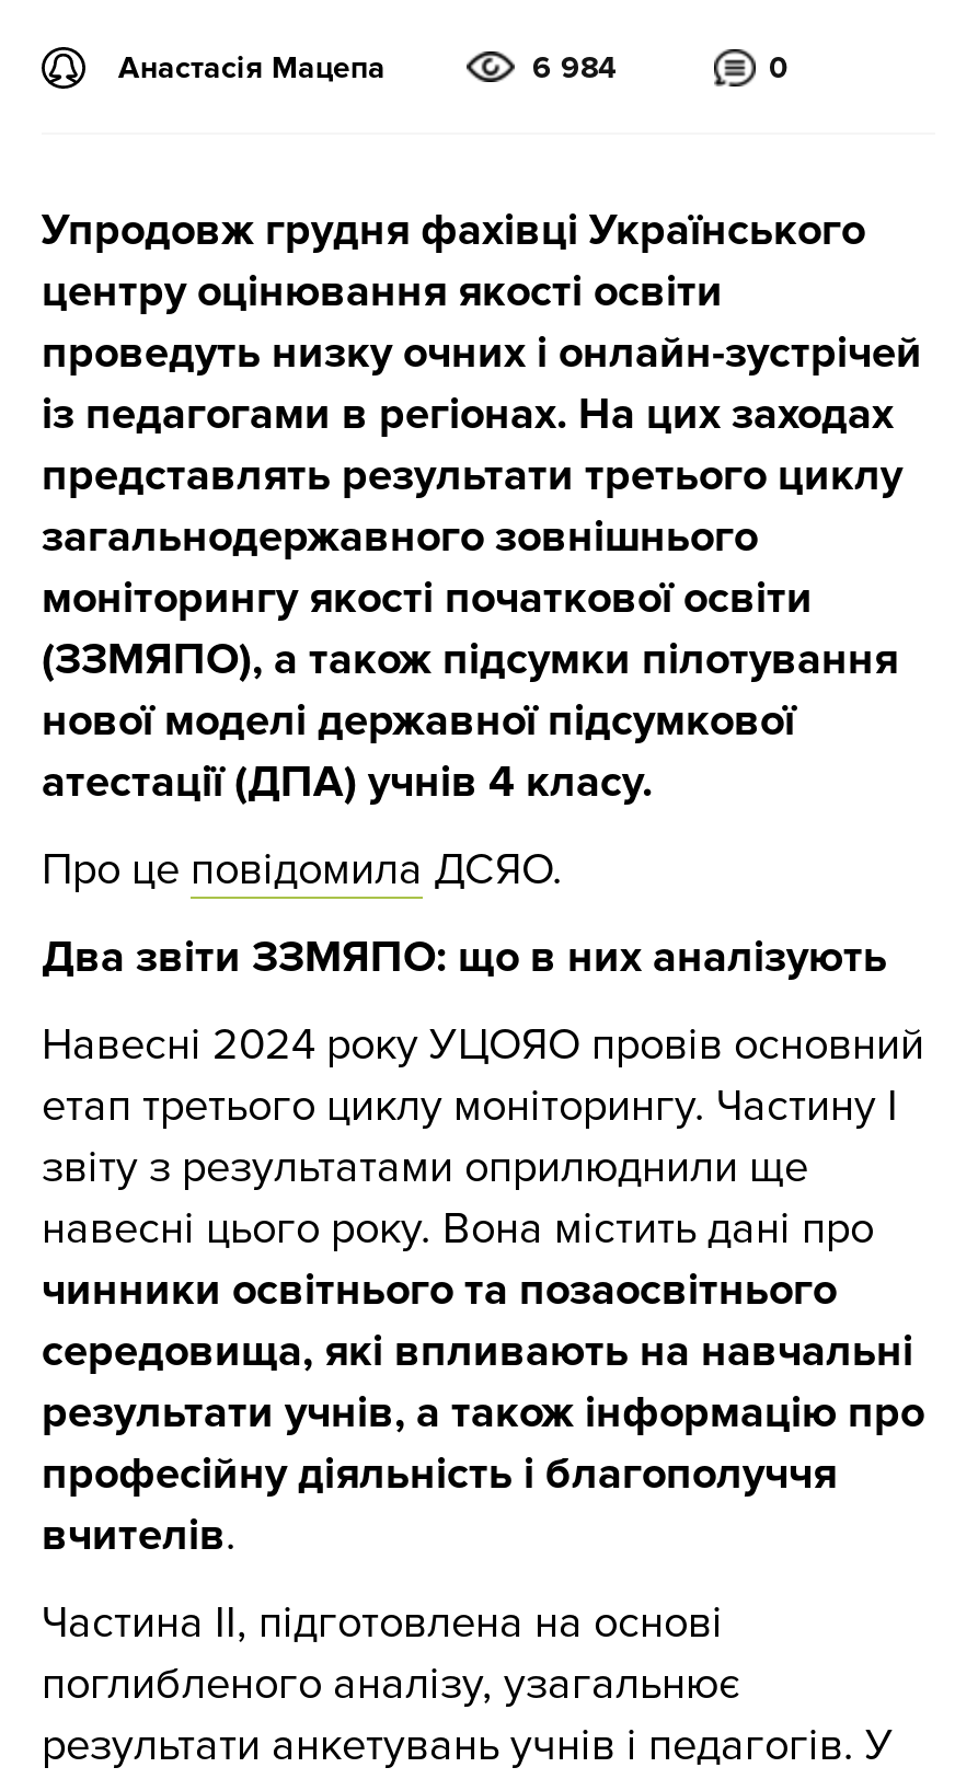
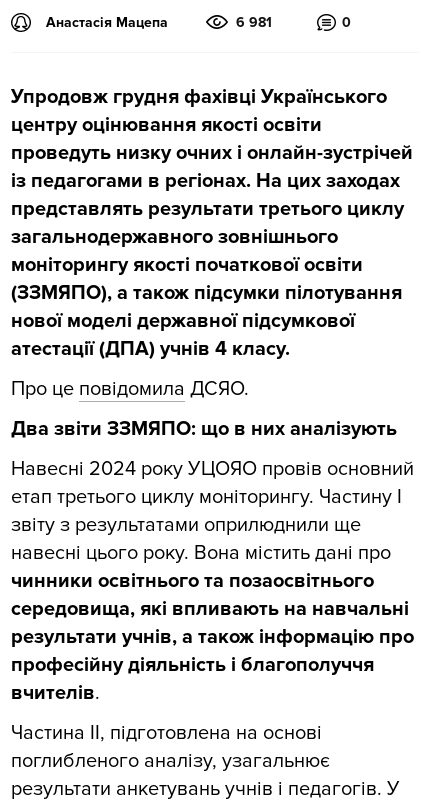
- 6 984
+ 6 981
